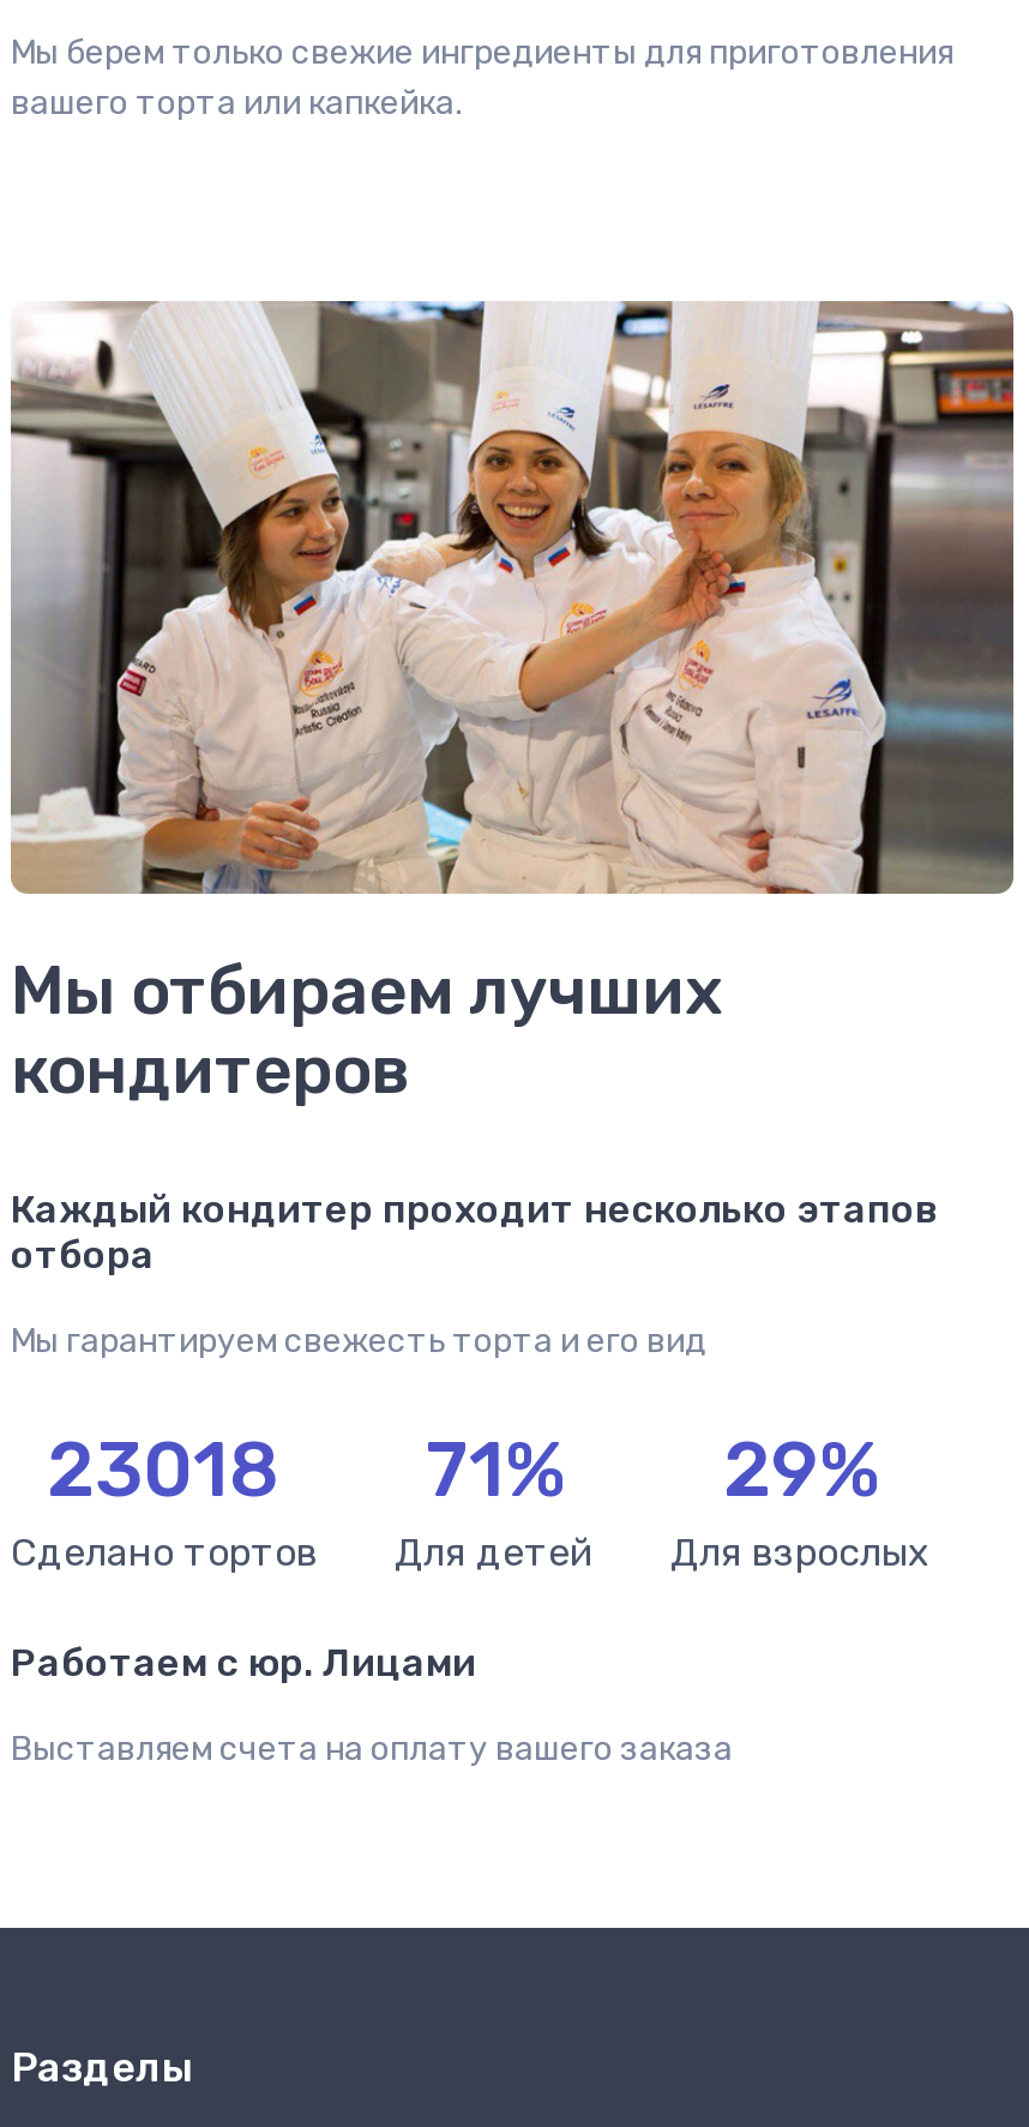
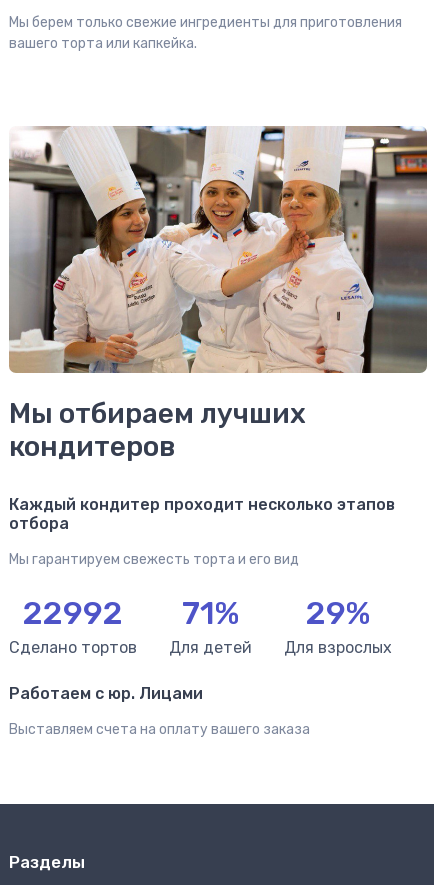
- 23018 71% 29%
+ 22992 71% 29%
